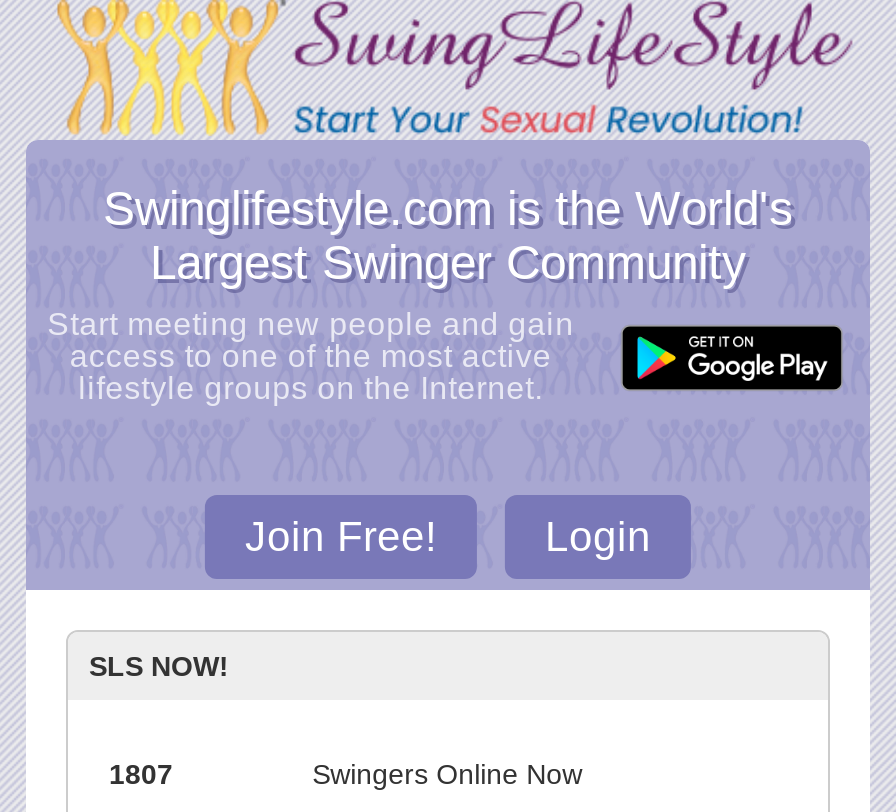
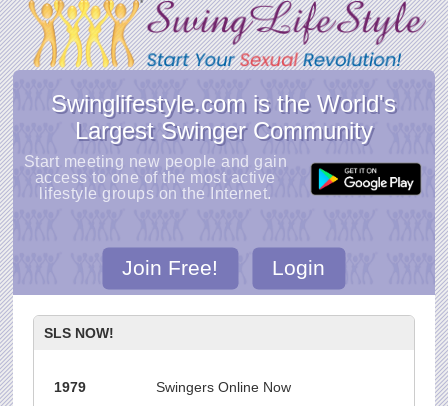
- 1807
+ 1979
